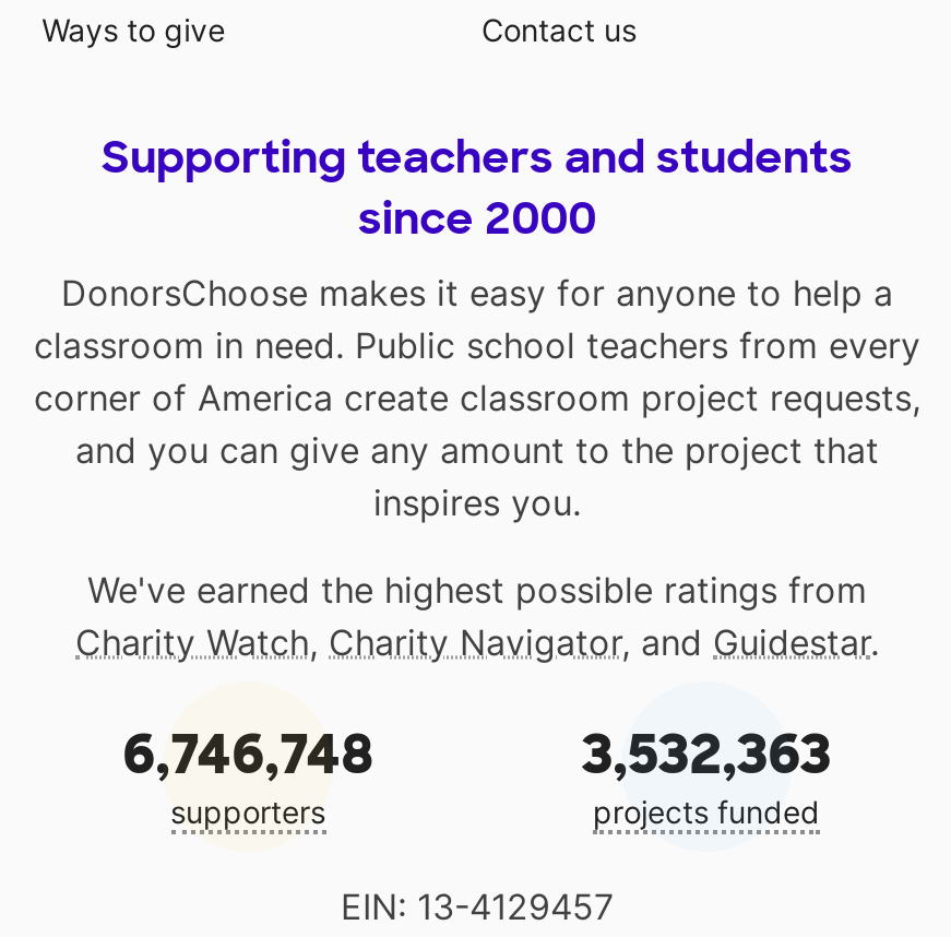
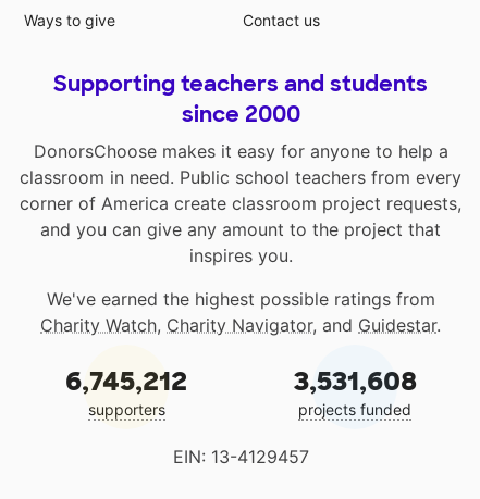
- 6,746,748
+ 6,745,212

- 3,532,363
+ 3,531,608
